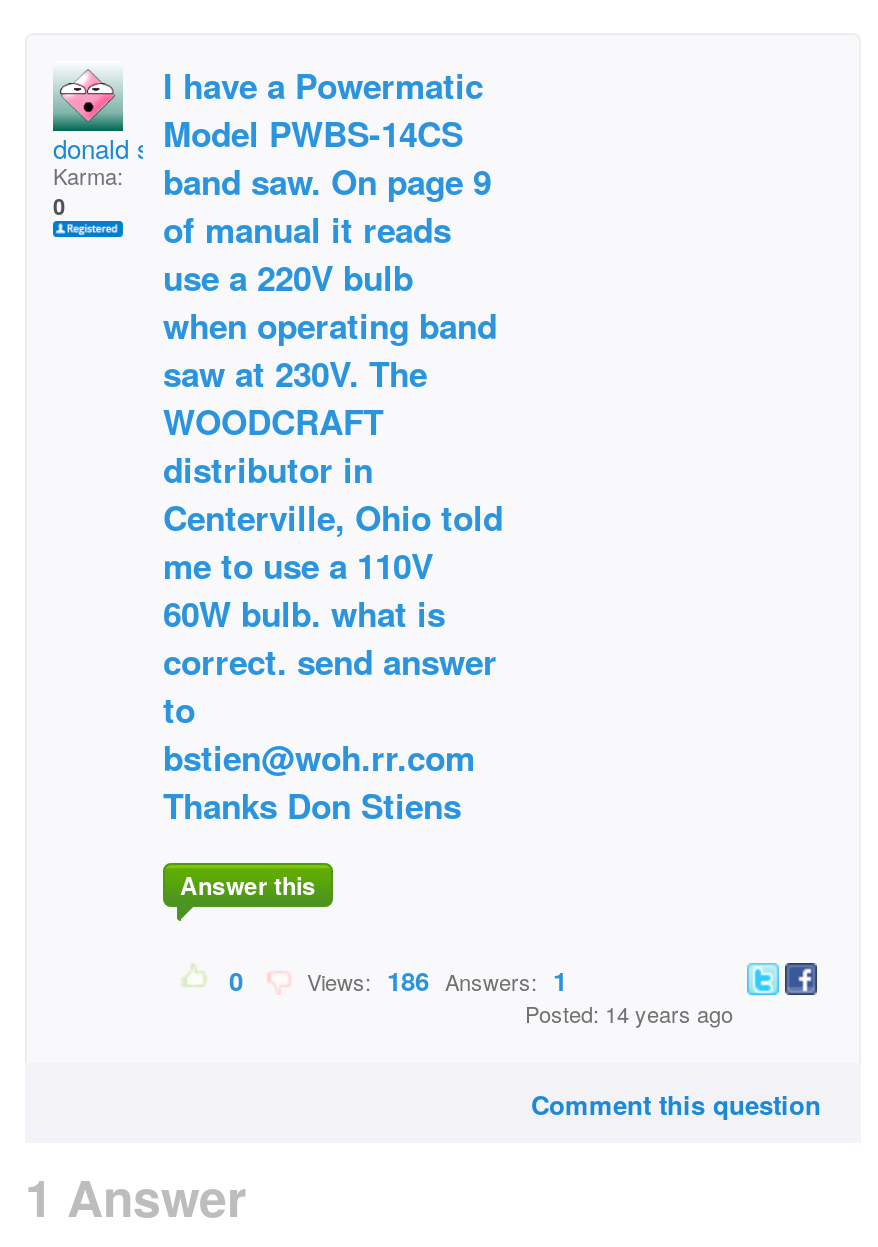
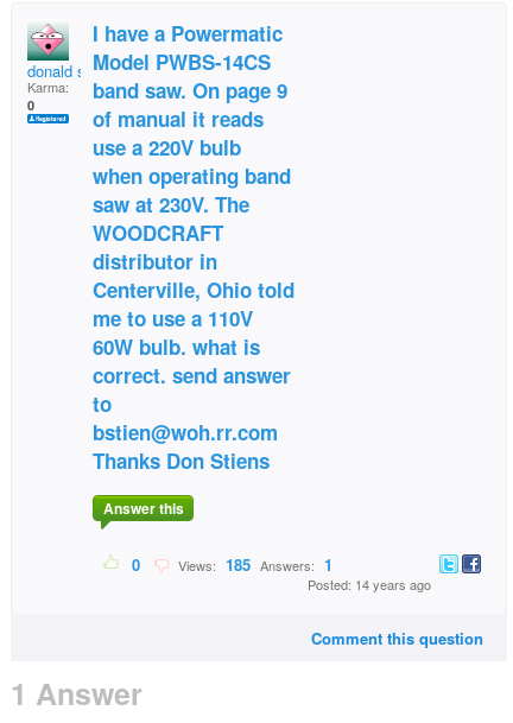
- Views: 186 Answers: 1
+ Views: 185 Answers: 1
